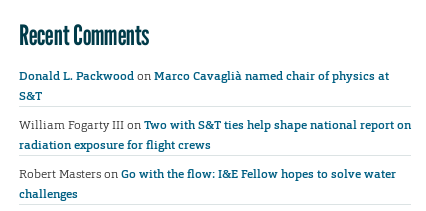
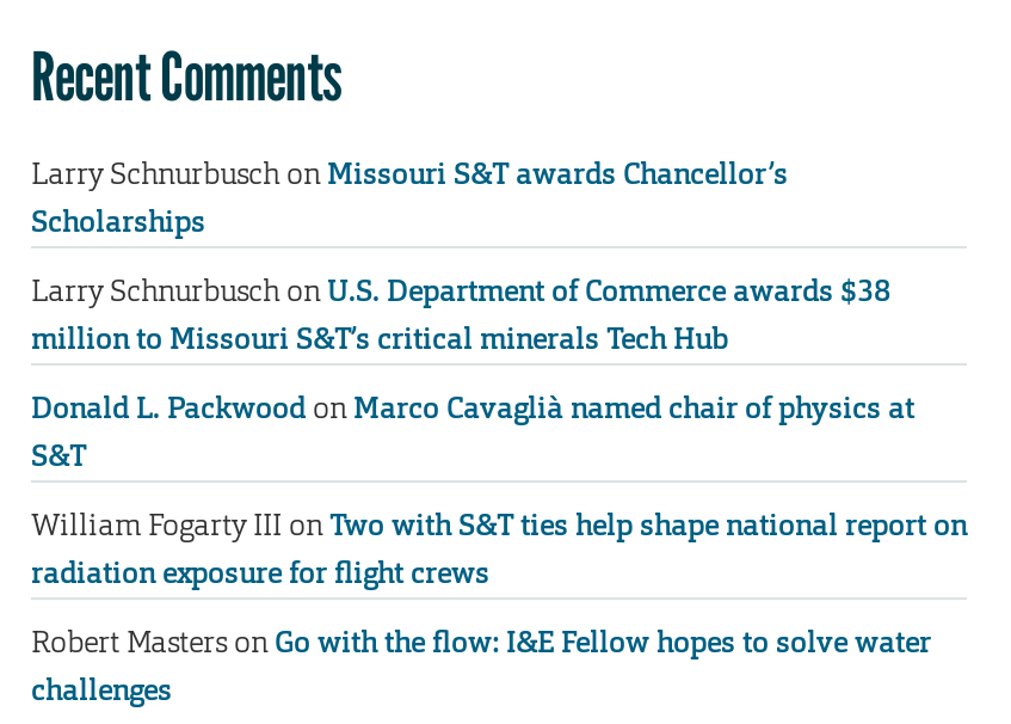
+ Larry Schnurbusch on Missouri S&T awards Chancellor’s
+ Scholarships
+ Larry Schnurbusch on U.S. Department of Commerce awards $38
+ million to Missouri S&T’s critical minerals Tech Hub
